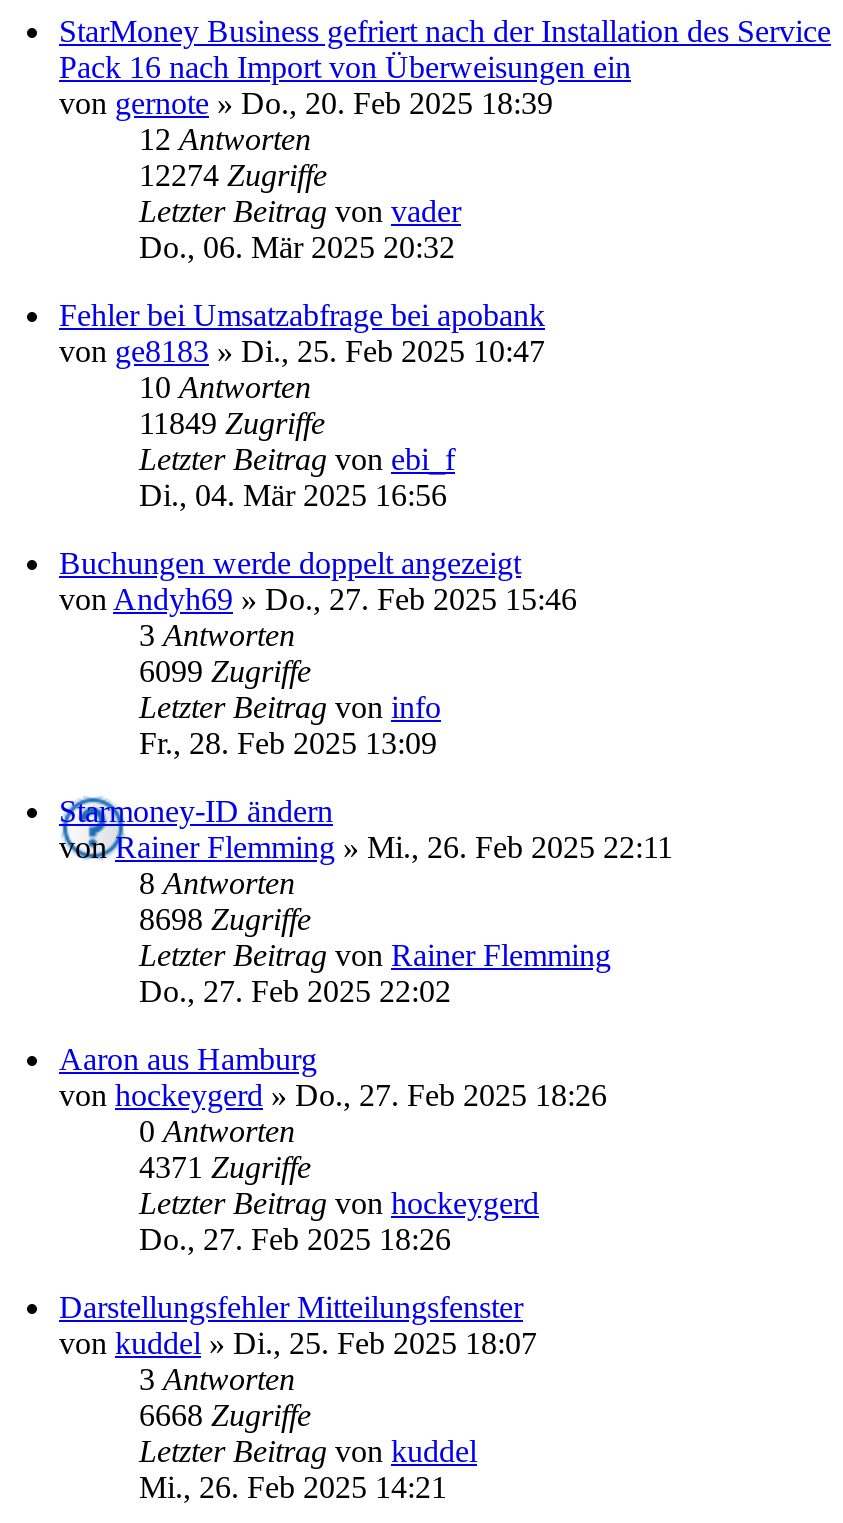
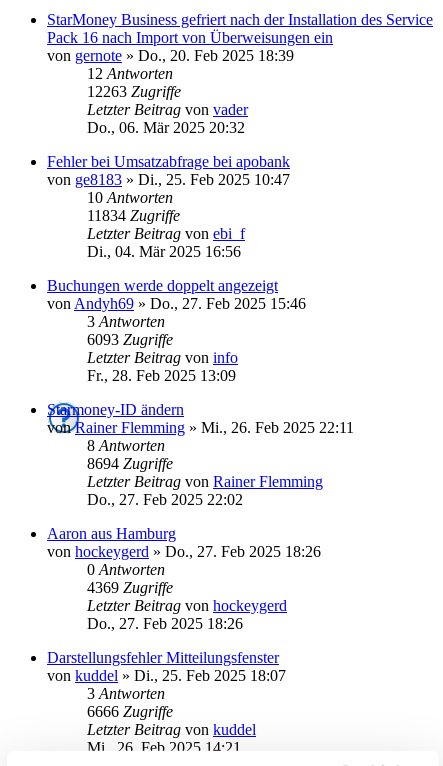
- 12274 Zugriffe
+ 12263 Zugriffe

- 11849 Zugriffe
+ 11834 Zugriffe

- 6099 Zugriffe
+ 6093 Zugriffe

- 8698 Zugriffe
+ 8694 Zugriffe

- 4371 Zugriffe
+ 4369 Zugriffe

- 6668 Zugriffe
+ 6666 Zugriffe
